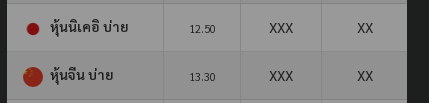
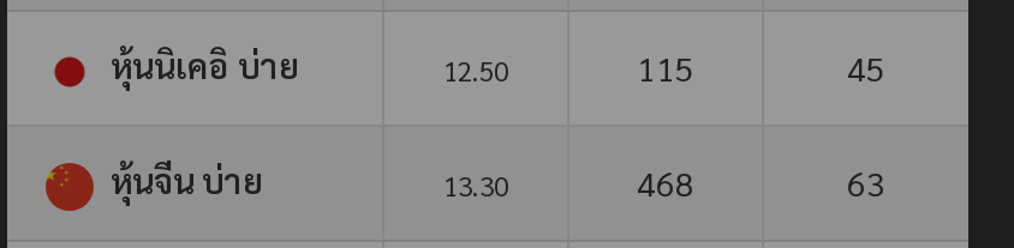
- XXX
- XX
+ 115
+ 45

- XXX
- XX
+ 468
+ 63
